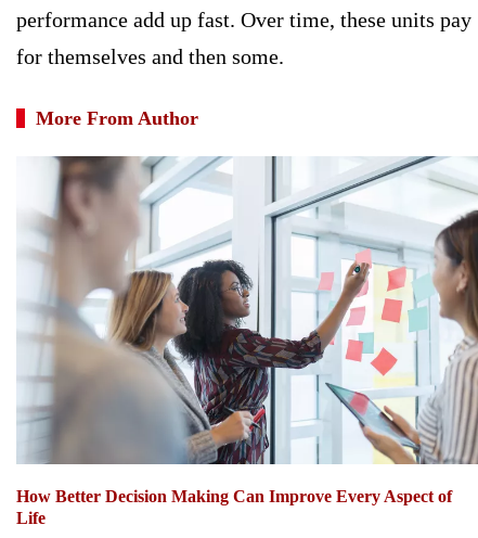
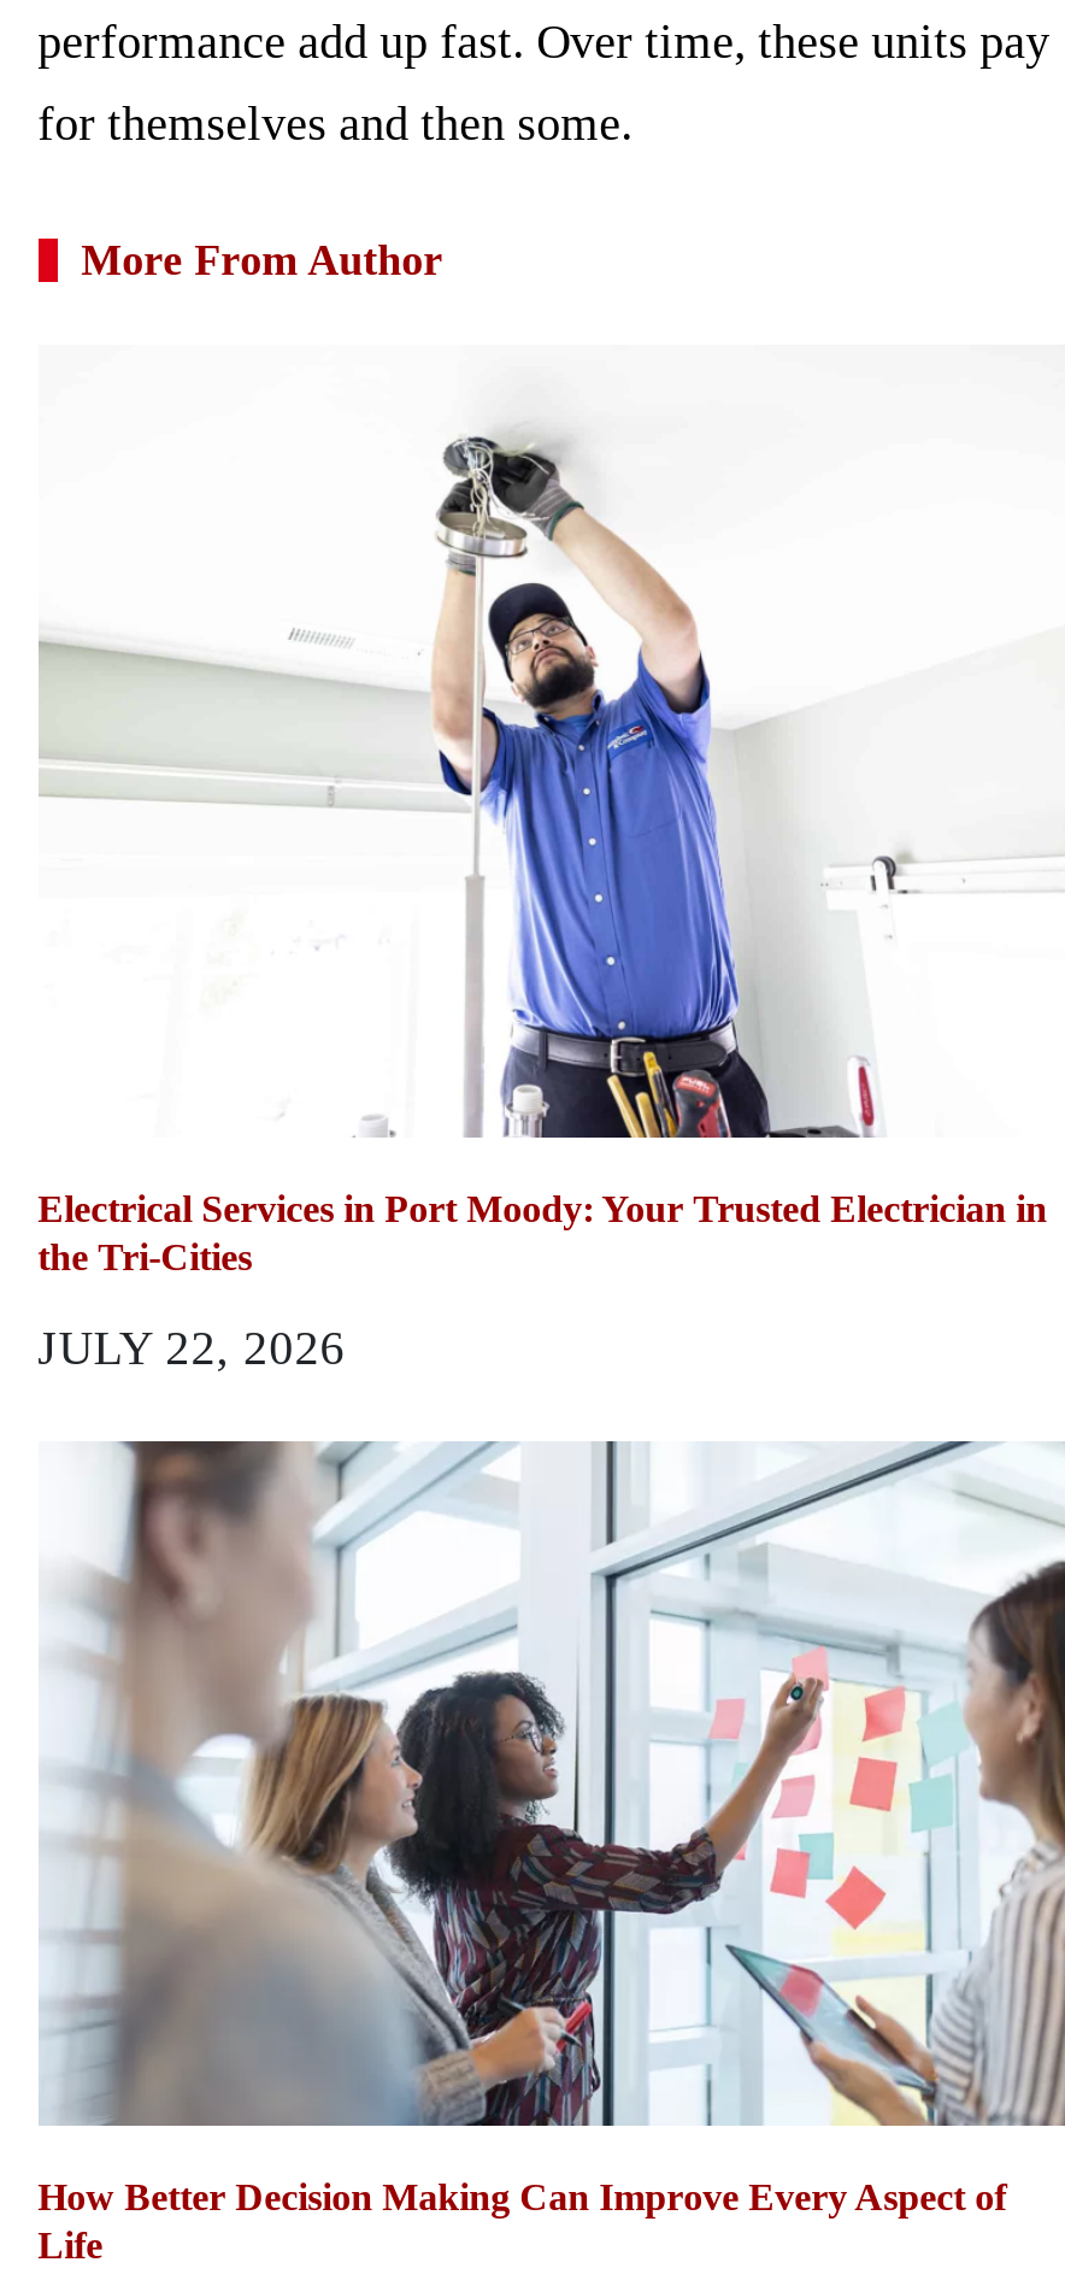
+ [image]
+ Electrical Services in Port Moody: Your Trusted Electrician in
+ the Tri-Cities
+ JULY 22, 2026
